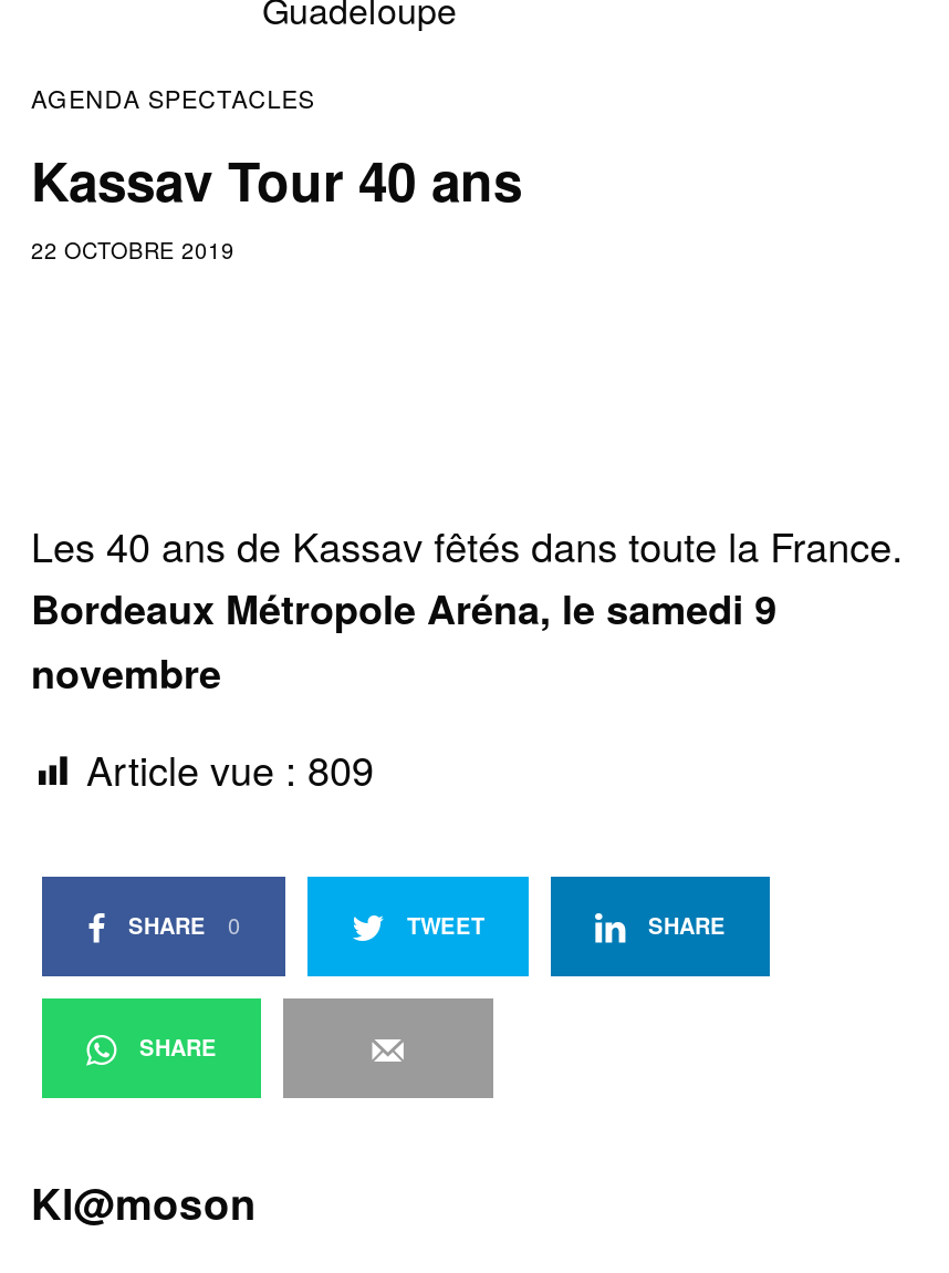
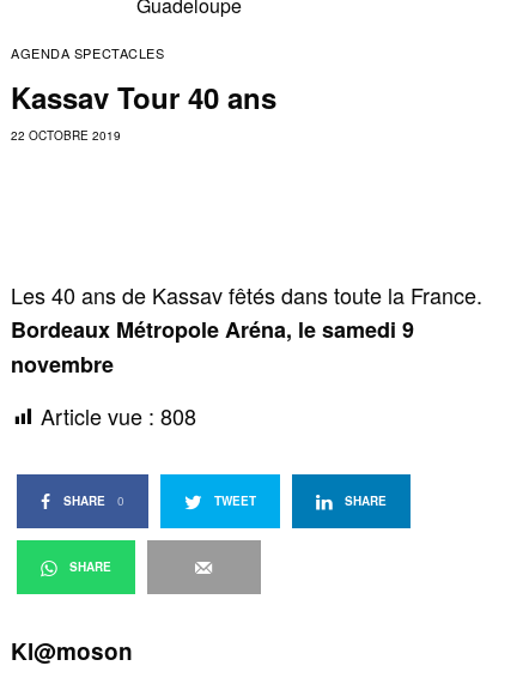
- Article vue : 809
+ Article vue : 808
